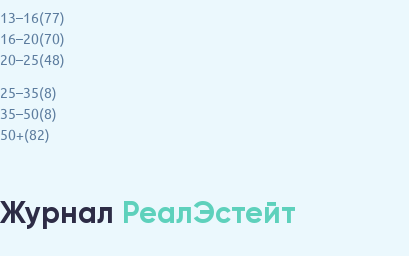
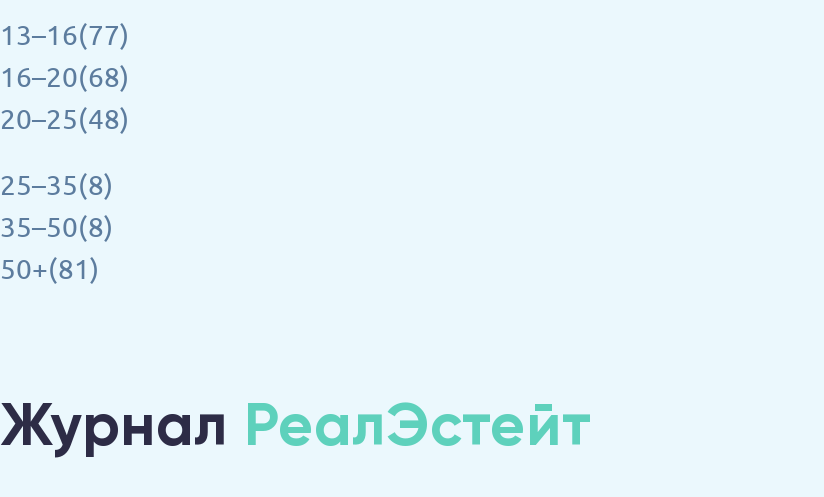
- 16–20(70)
+ 16–20(68)

- 50+(82)
+ 50+(81)
